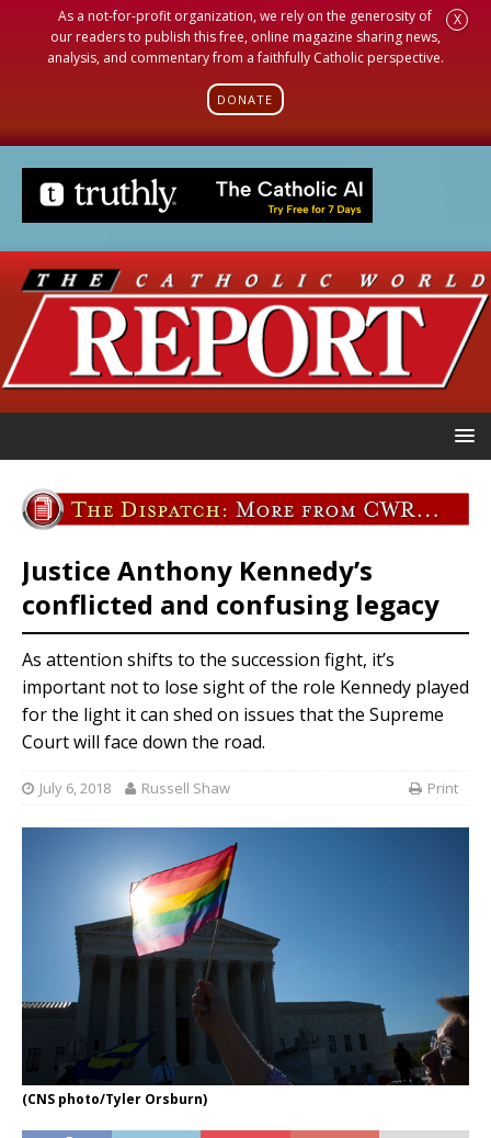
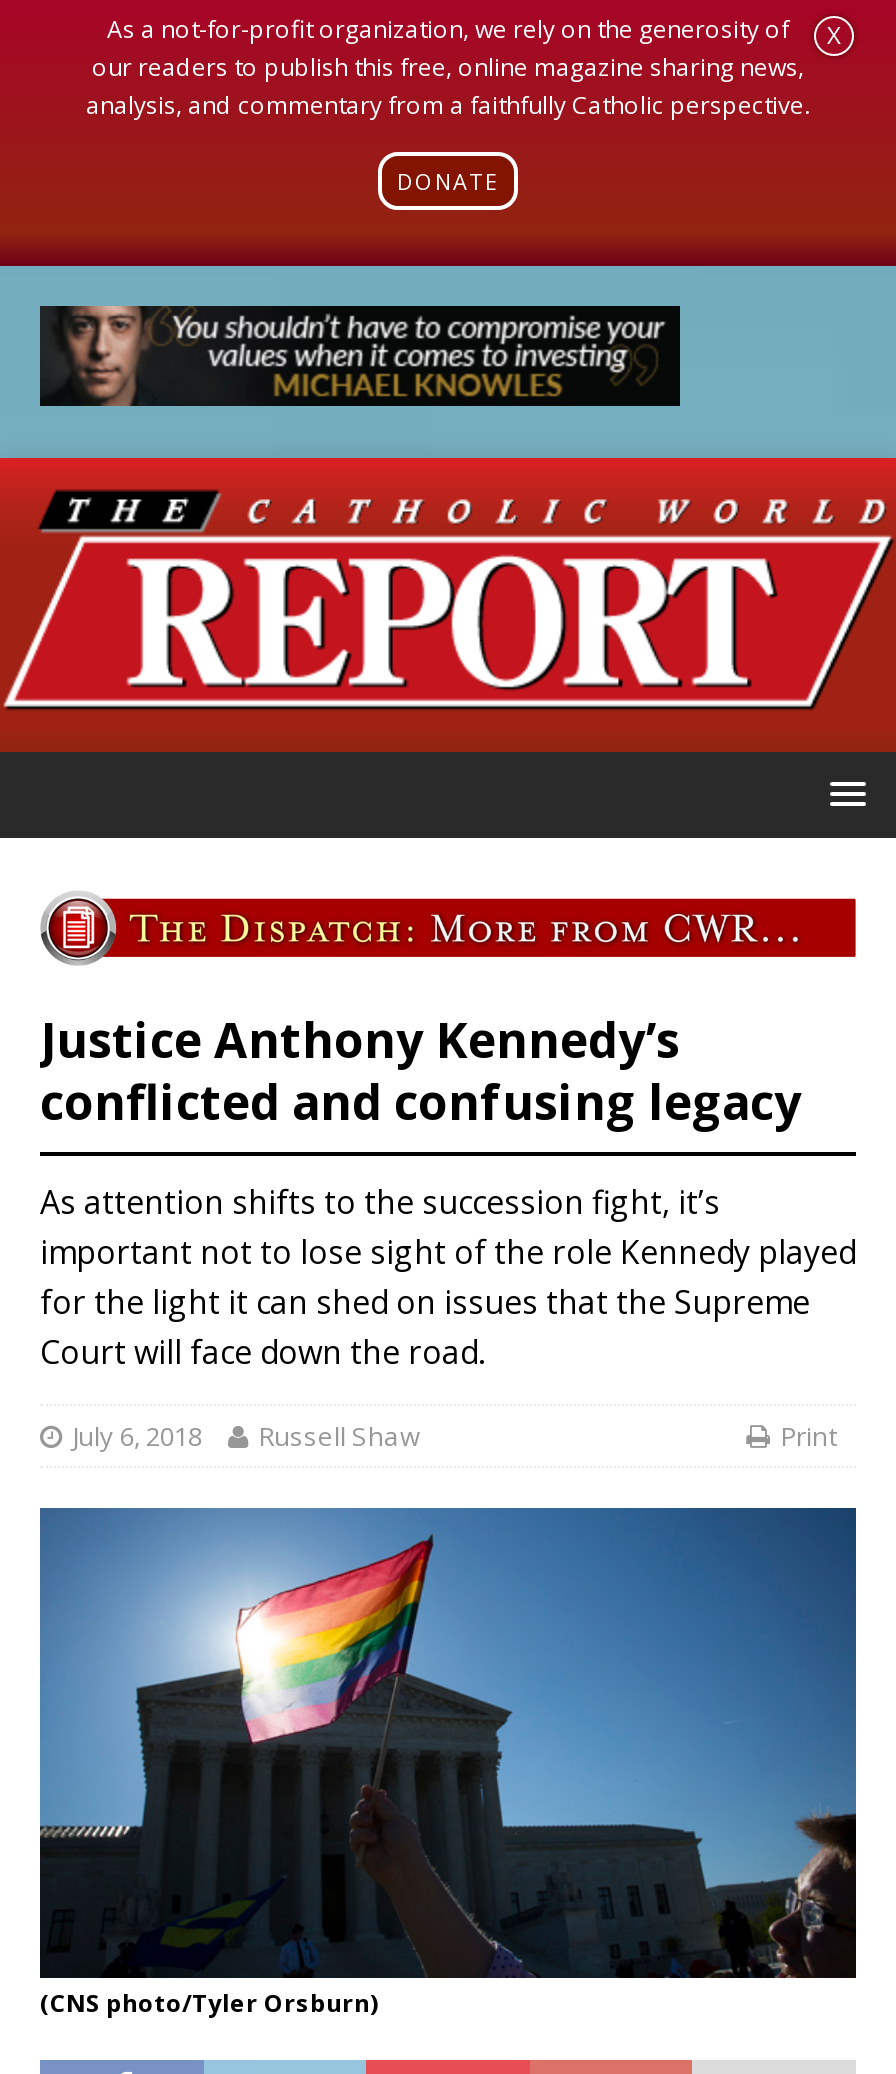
- [image]
+ [image]
